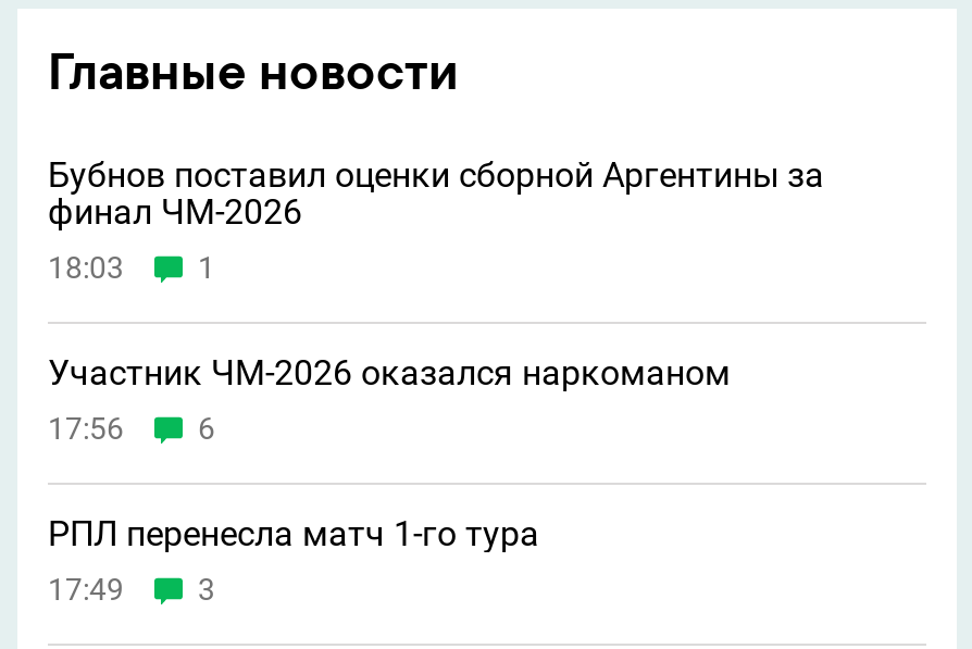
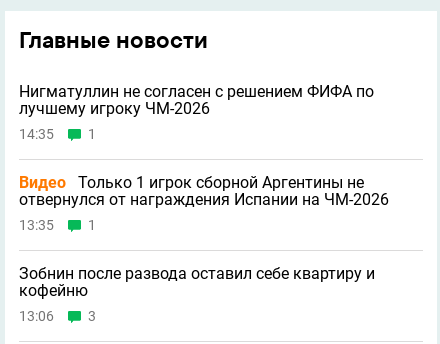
- Бубнов поставил оценки сборной Аргентины за
- финал ЧМ-2026
- 18:03
+ Нигматуллин не согласен с решением ФИФА по
+ лучшему игроку ЧМ-2026
+ 14:35

- Участник ЧМ-2026 оказался наркоманом
- 17:56
- 6
+ Видео
+ Только 1 игрок сборной Аргентины не
+ отвернулся от награждения Испании на ЧМ-2026
+ 13:35
+ 1

- РПЛ перенесла матч 1-го тура
- 17:49
+ Зобнин после развода оставил себе квартиру и
+ кофейню
+ 13:06
